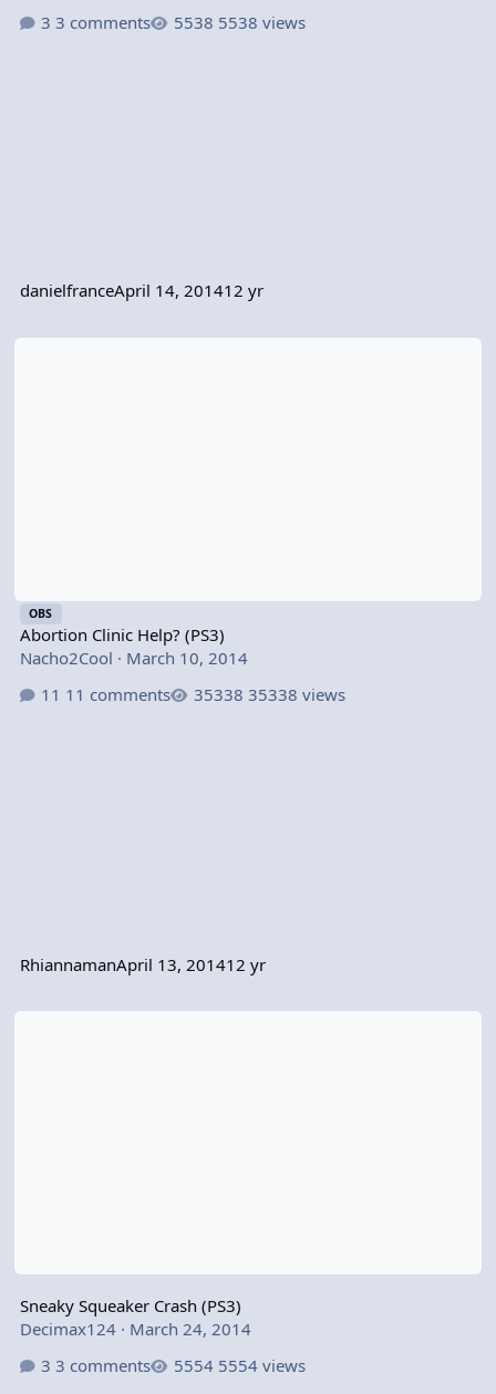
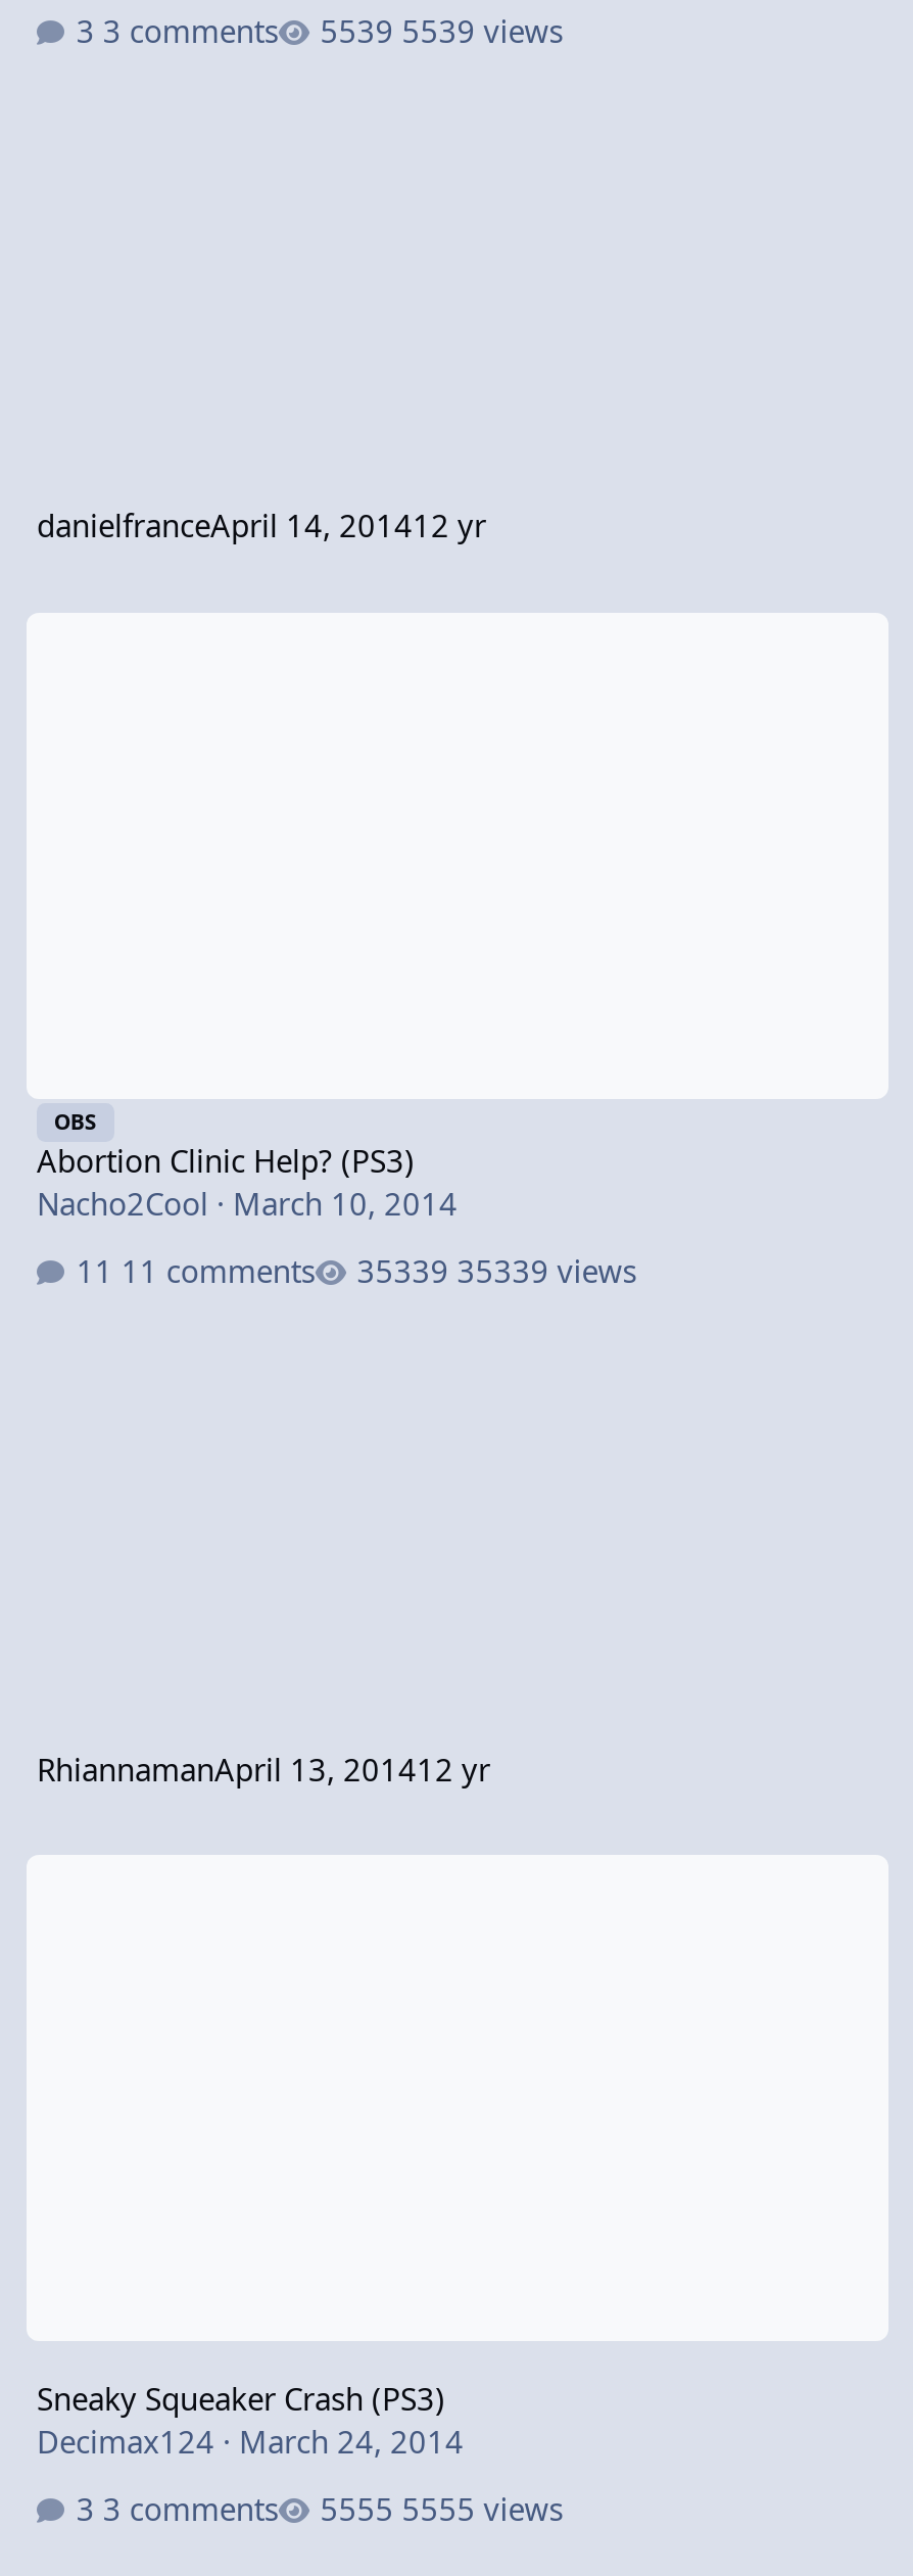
- 5538 views
+ 5539 views

- 35338 views
+ 35339 views

- 5554 views
+ 5555 views
